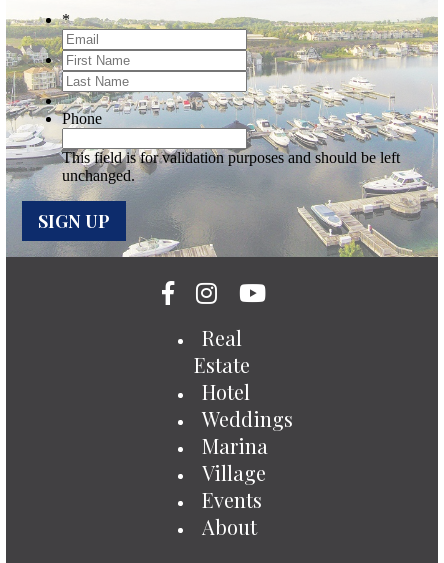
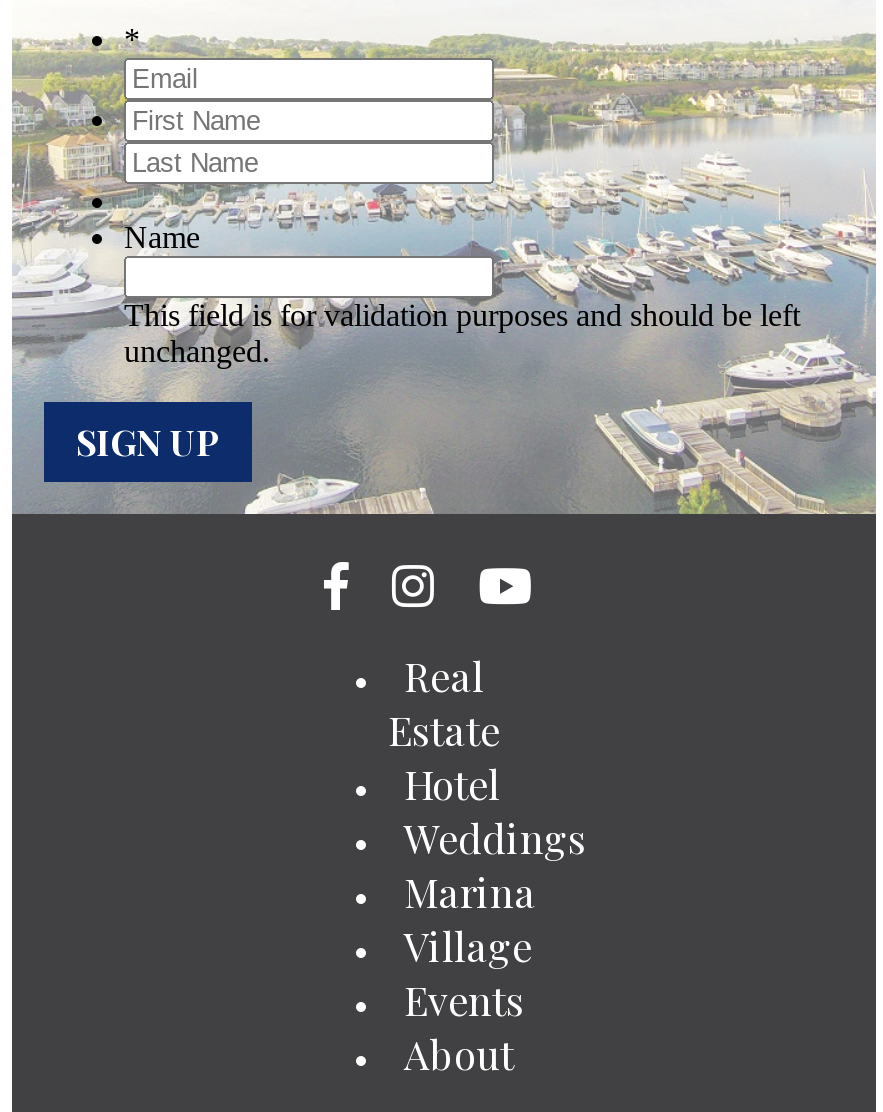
- Phone
+ Name
